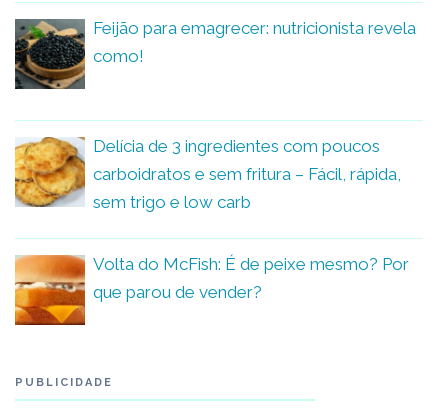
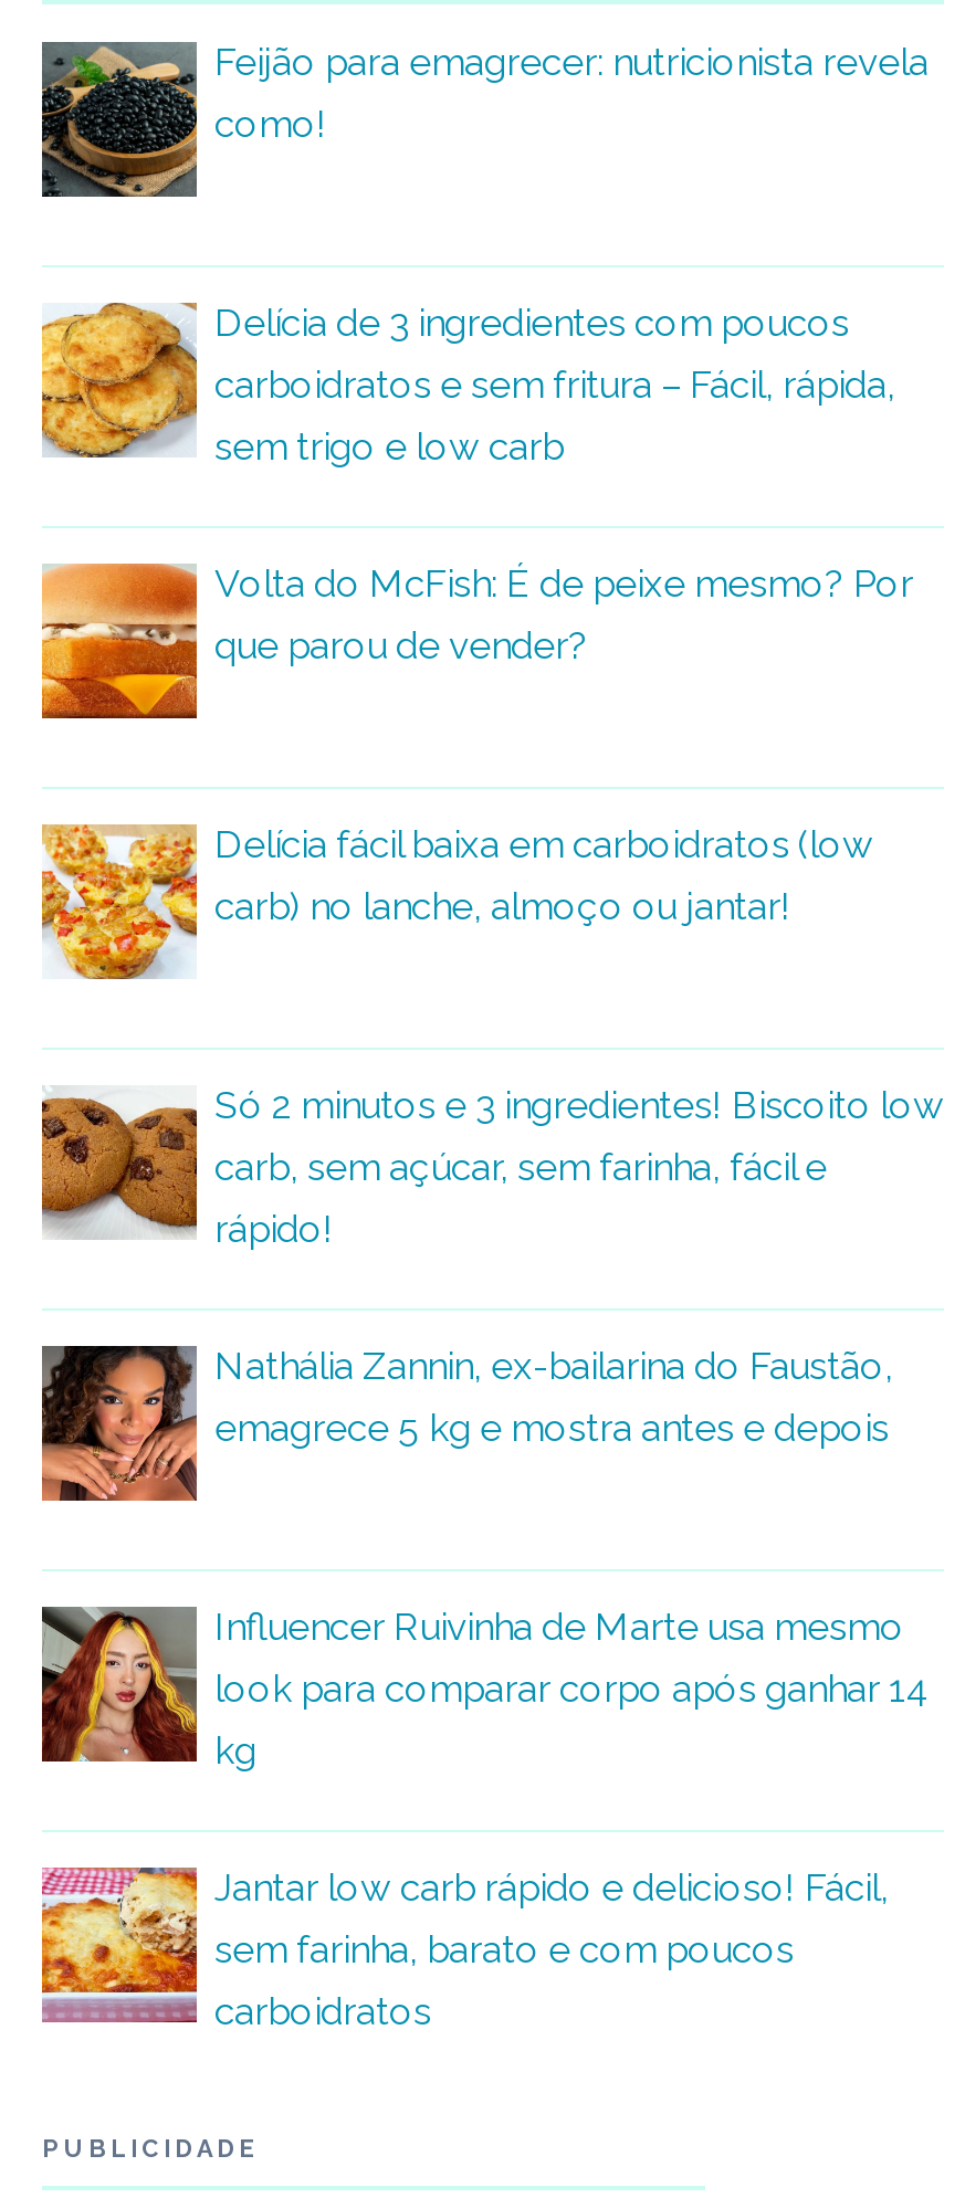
+ [image]
+ Delícia fácil baixa em carboidratos (low
+ carb) no lanche, almoço ou jantar!

+ [image]
+ Só 2 minutos e 3 ingredientes! Biscoito low
+ carb, sem açúcar, sem farinha, fácil e
+ rápido!
+ Nathália Zannin, ex-bailarina do Faustão,
+ emagrece 5 kg e mostra antes e depois

+ [image]
+ Influencer Ruivinha de Marte usa mesmo
+ look para comparar corpo após ganhar 14
+ kg
+ Jantar low carb rápido e delicioso! Fácil,
+ sem farinha, barato e com poucos
+ carboidratos

+ [image]

+ [image]
